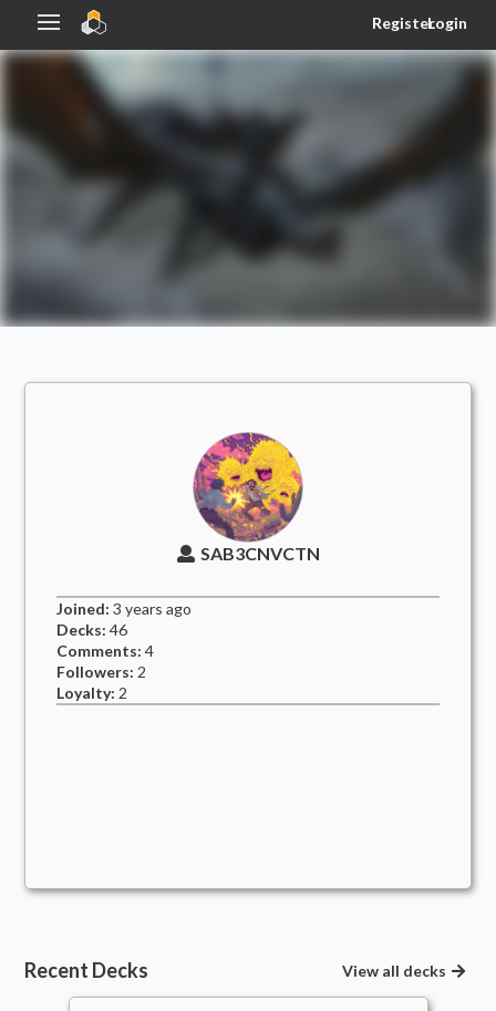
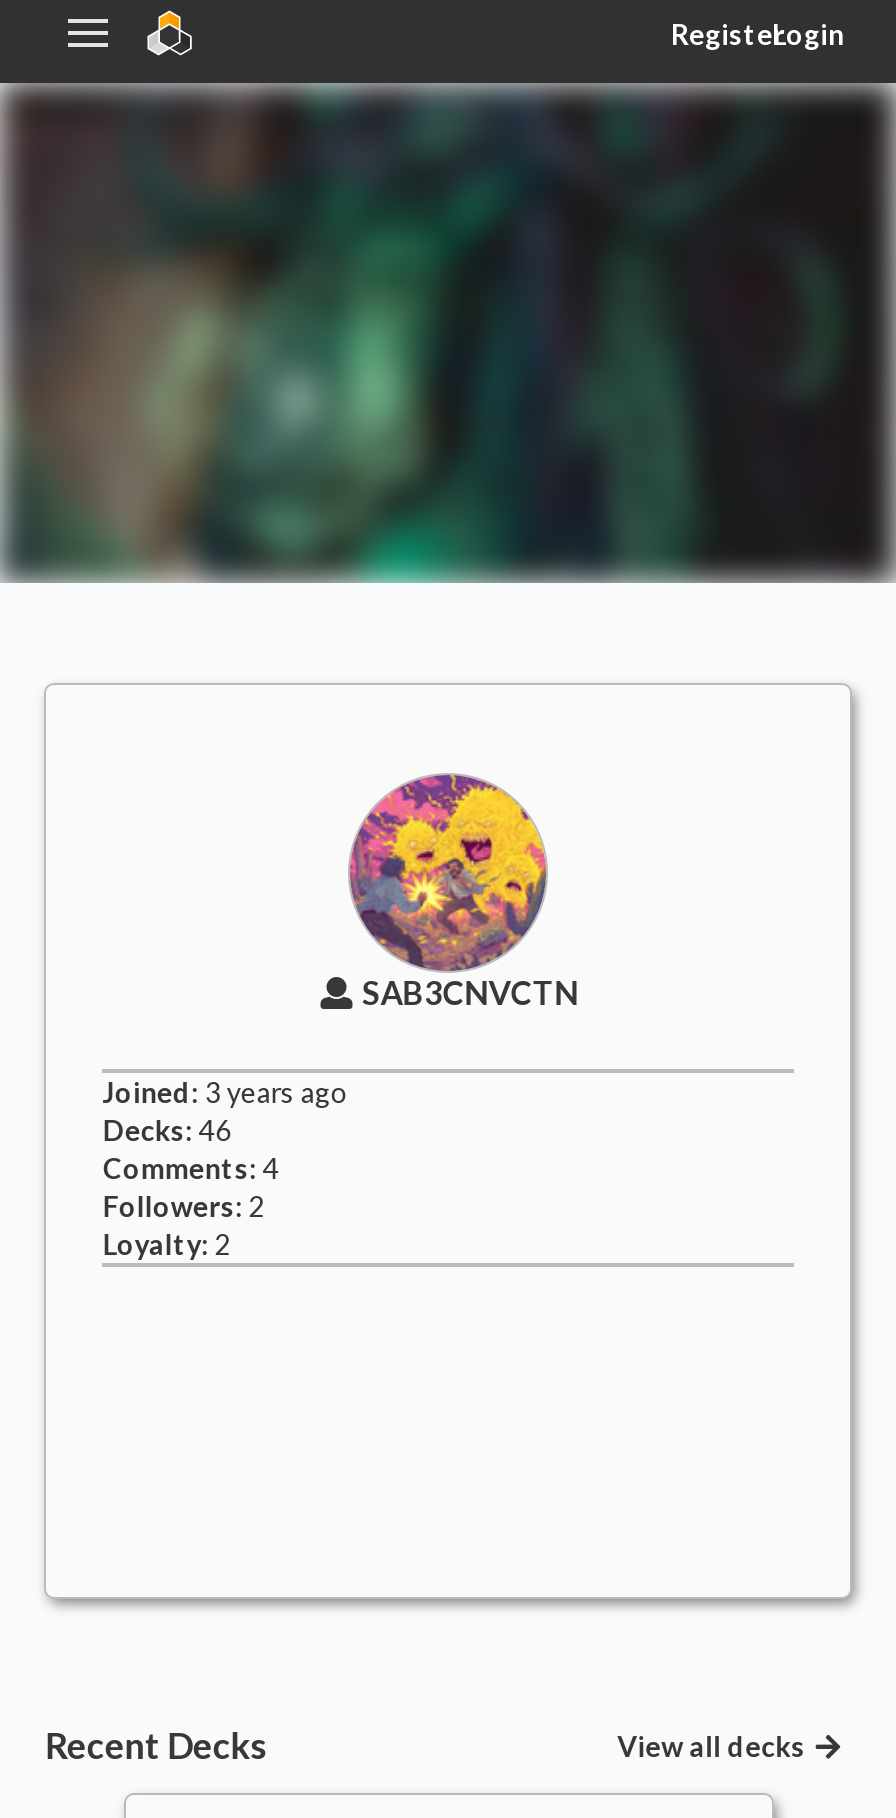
- [image]
+ [image]
